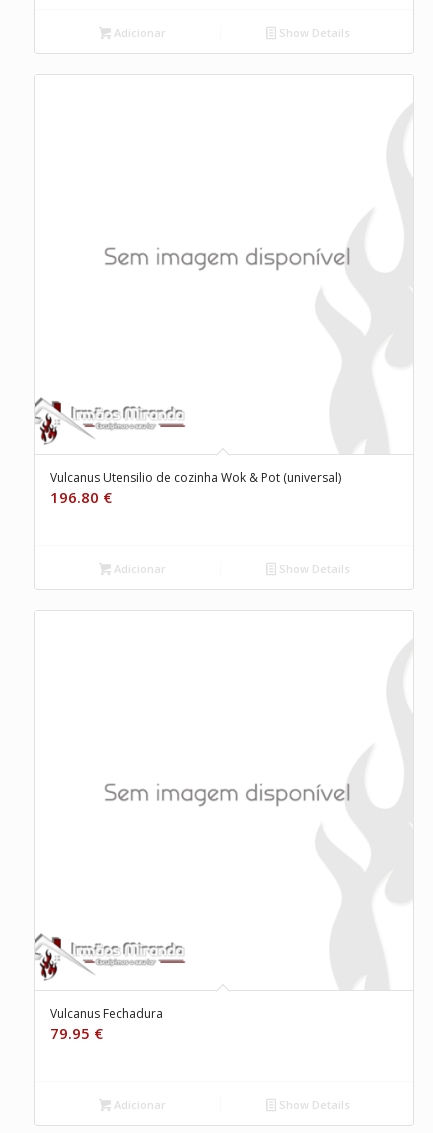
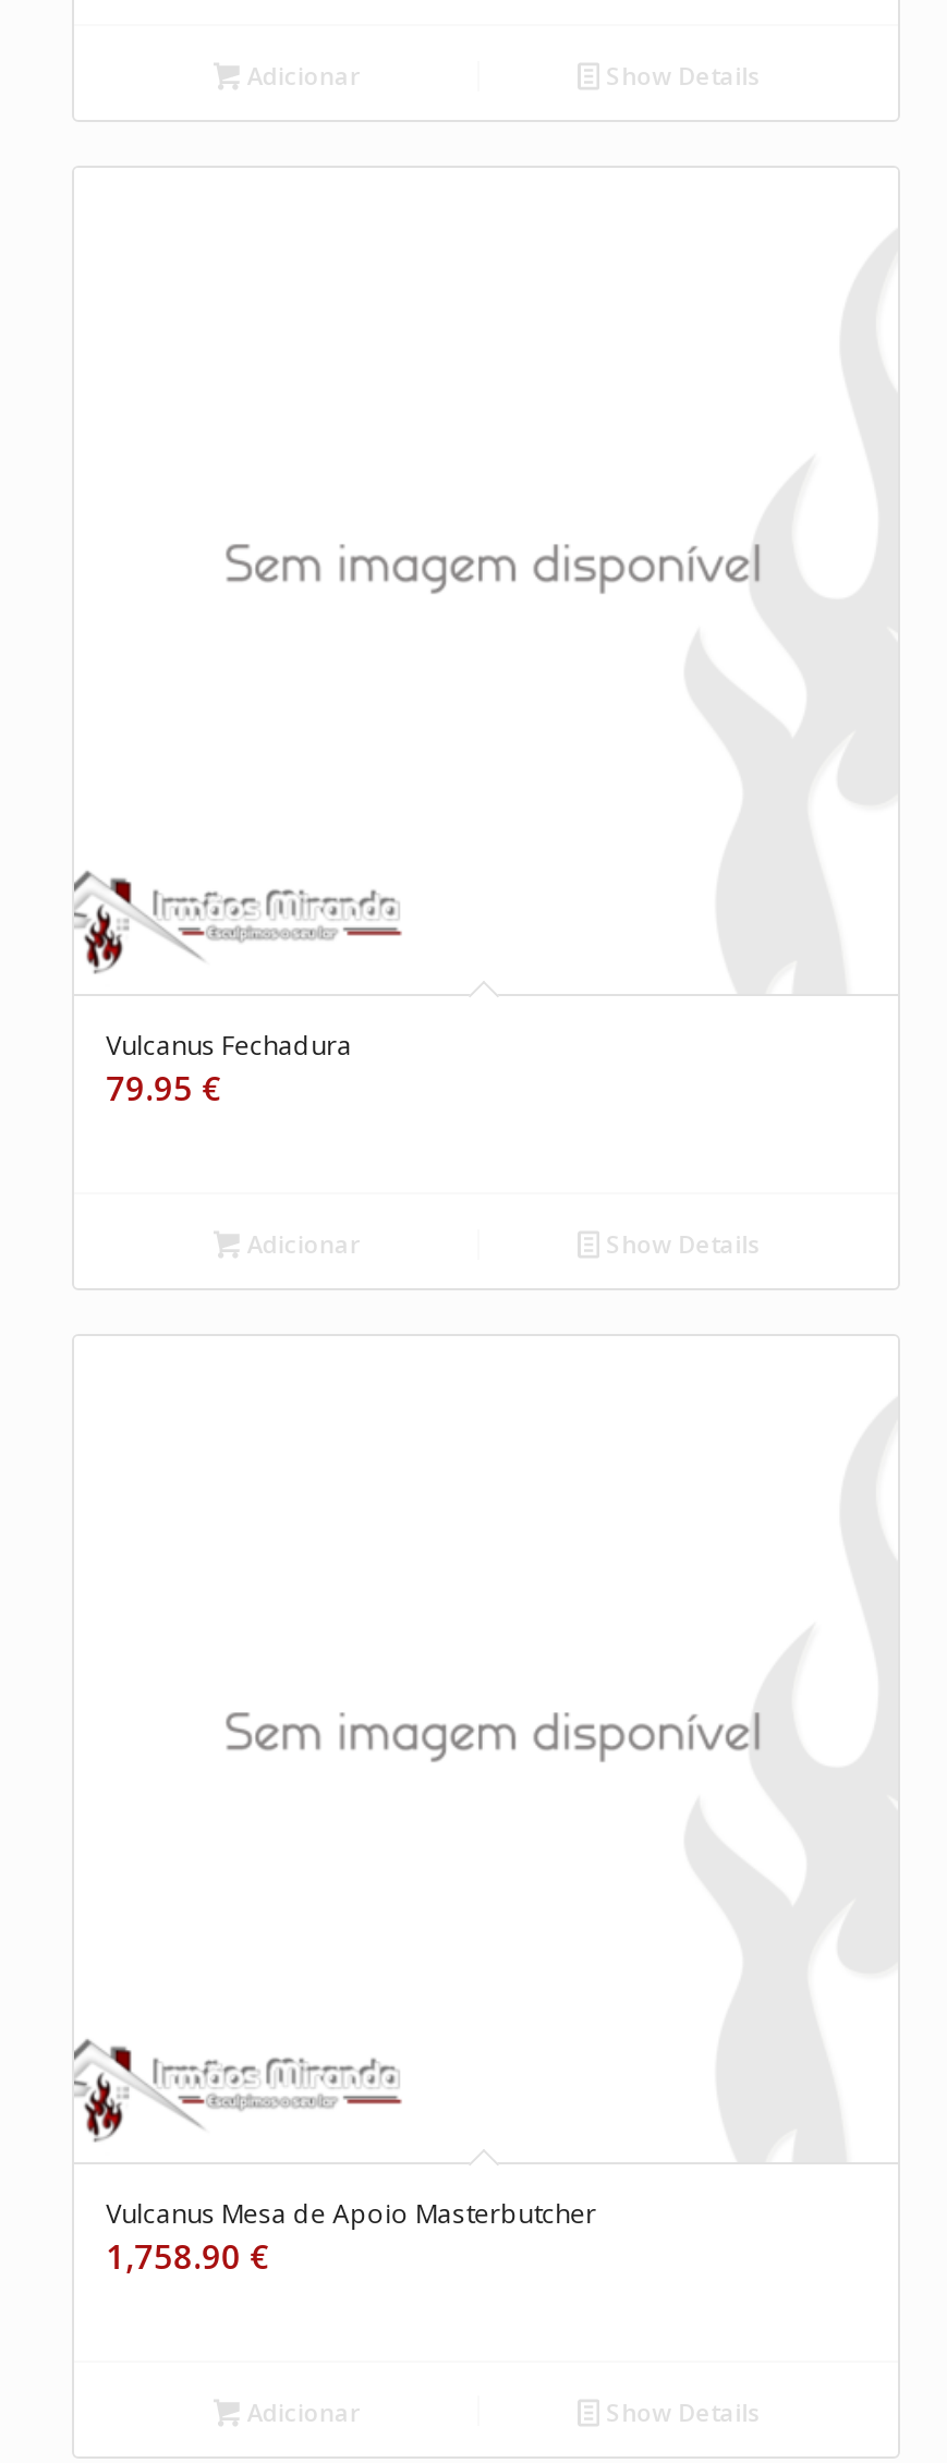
- Vulcanus Utensilio de cozinha Wok & Pot (universal)
- 196.80 €

+ Vulcanus Mesa de Apoio Masterbutcher
+ 1,758.90 €

moved up: Vulcanus Fechadura | 79.95 €
